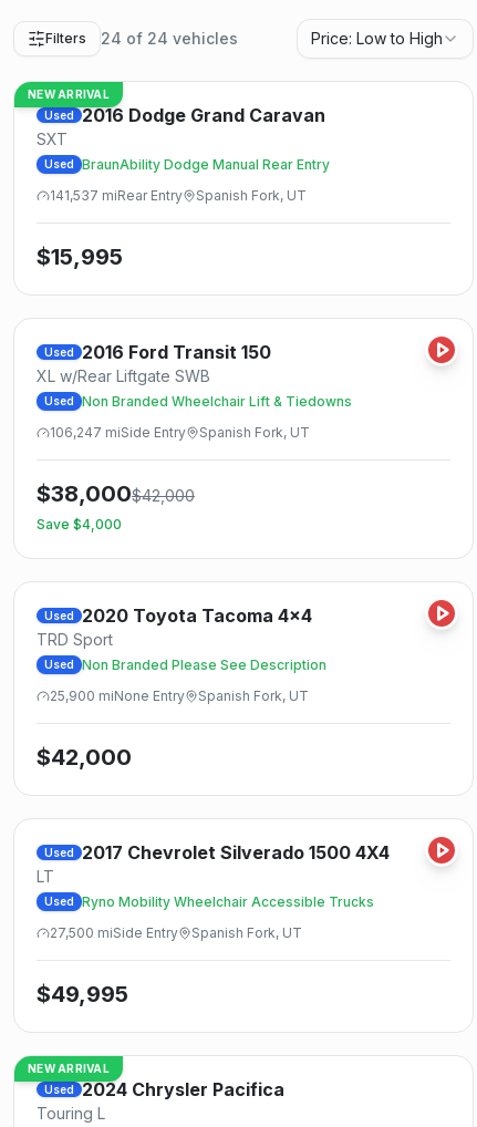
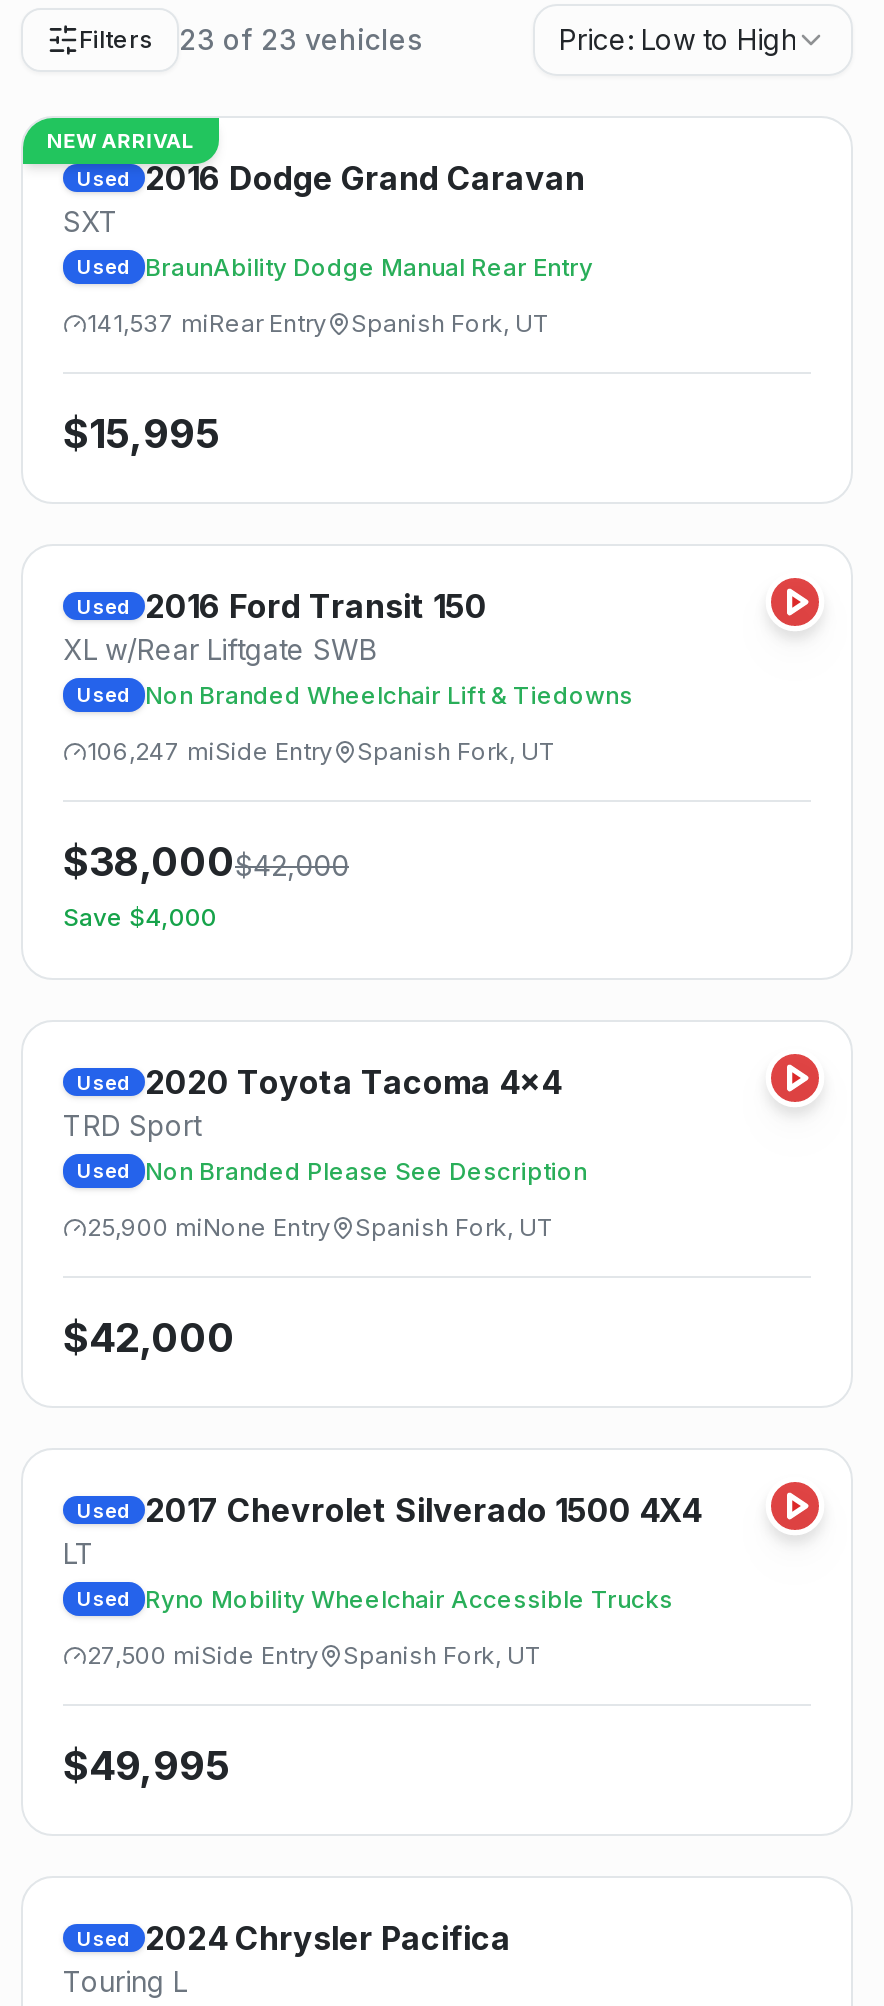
- Filters 24 of 24 vehicles
+ Filters 23 of 23 vehicles

- NEW ARRIVAL
